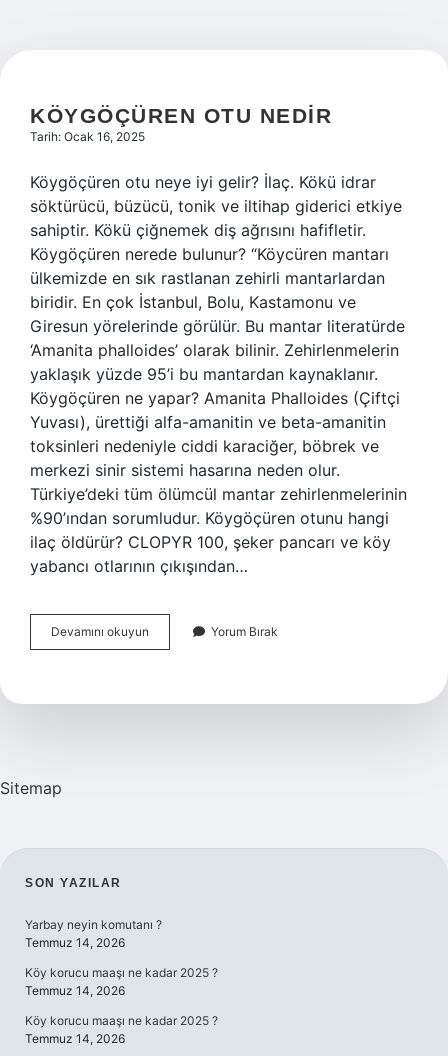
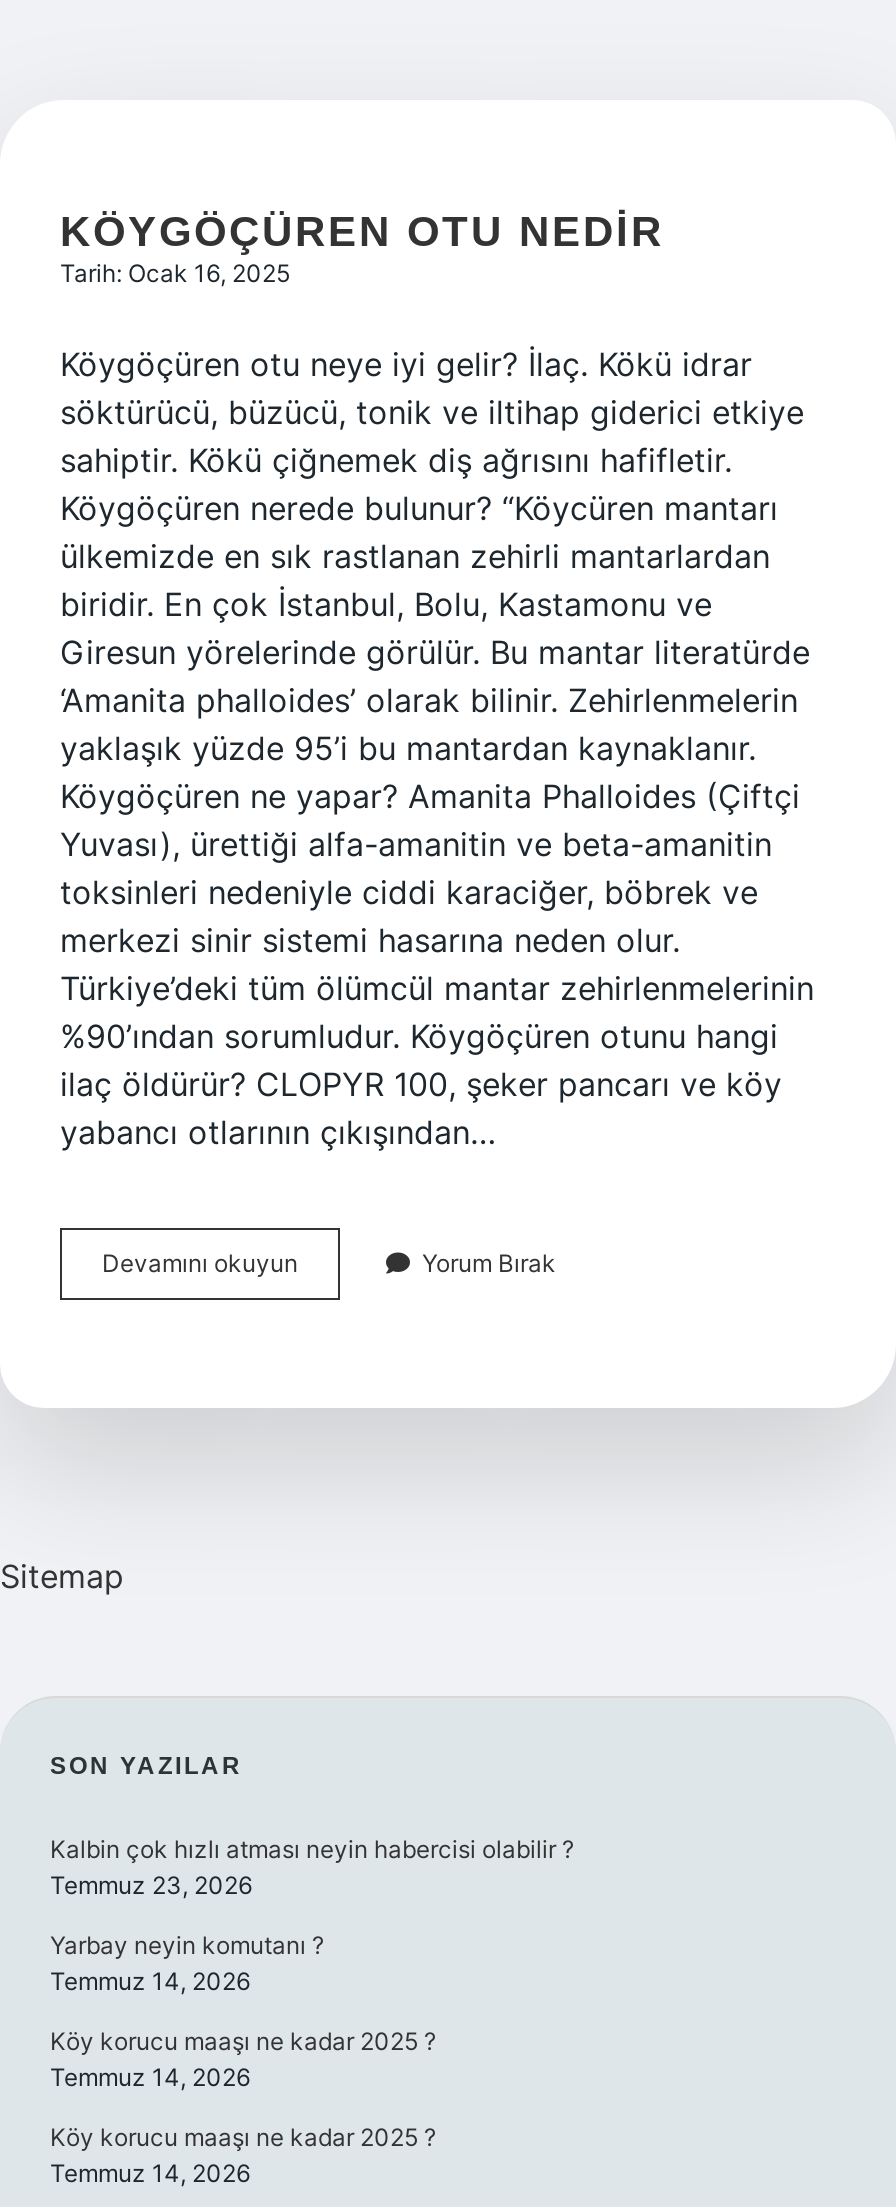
+ Kalbin çok hızlı atması neyin habercisi olabilir ?
+ Temmuz 23, 2026
